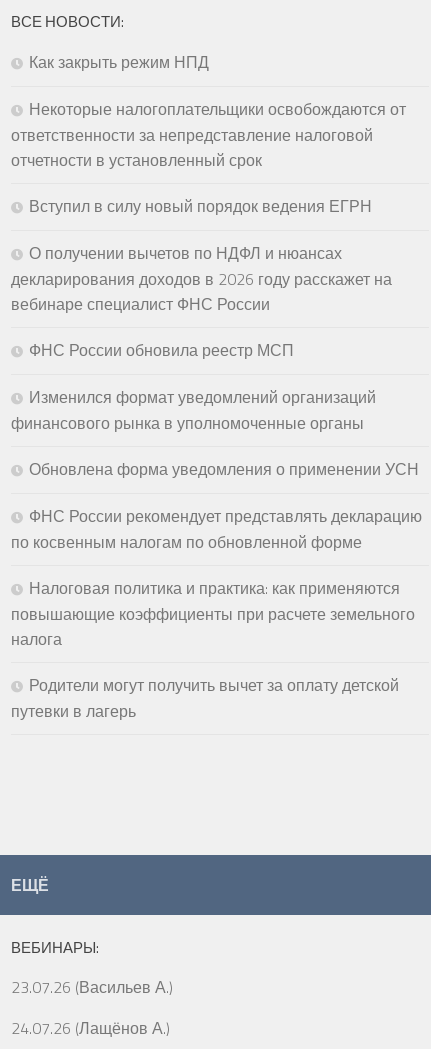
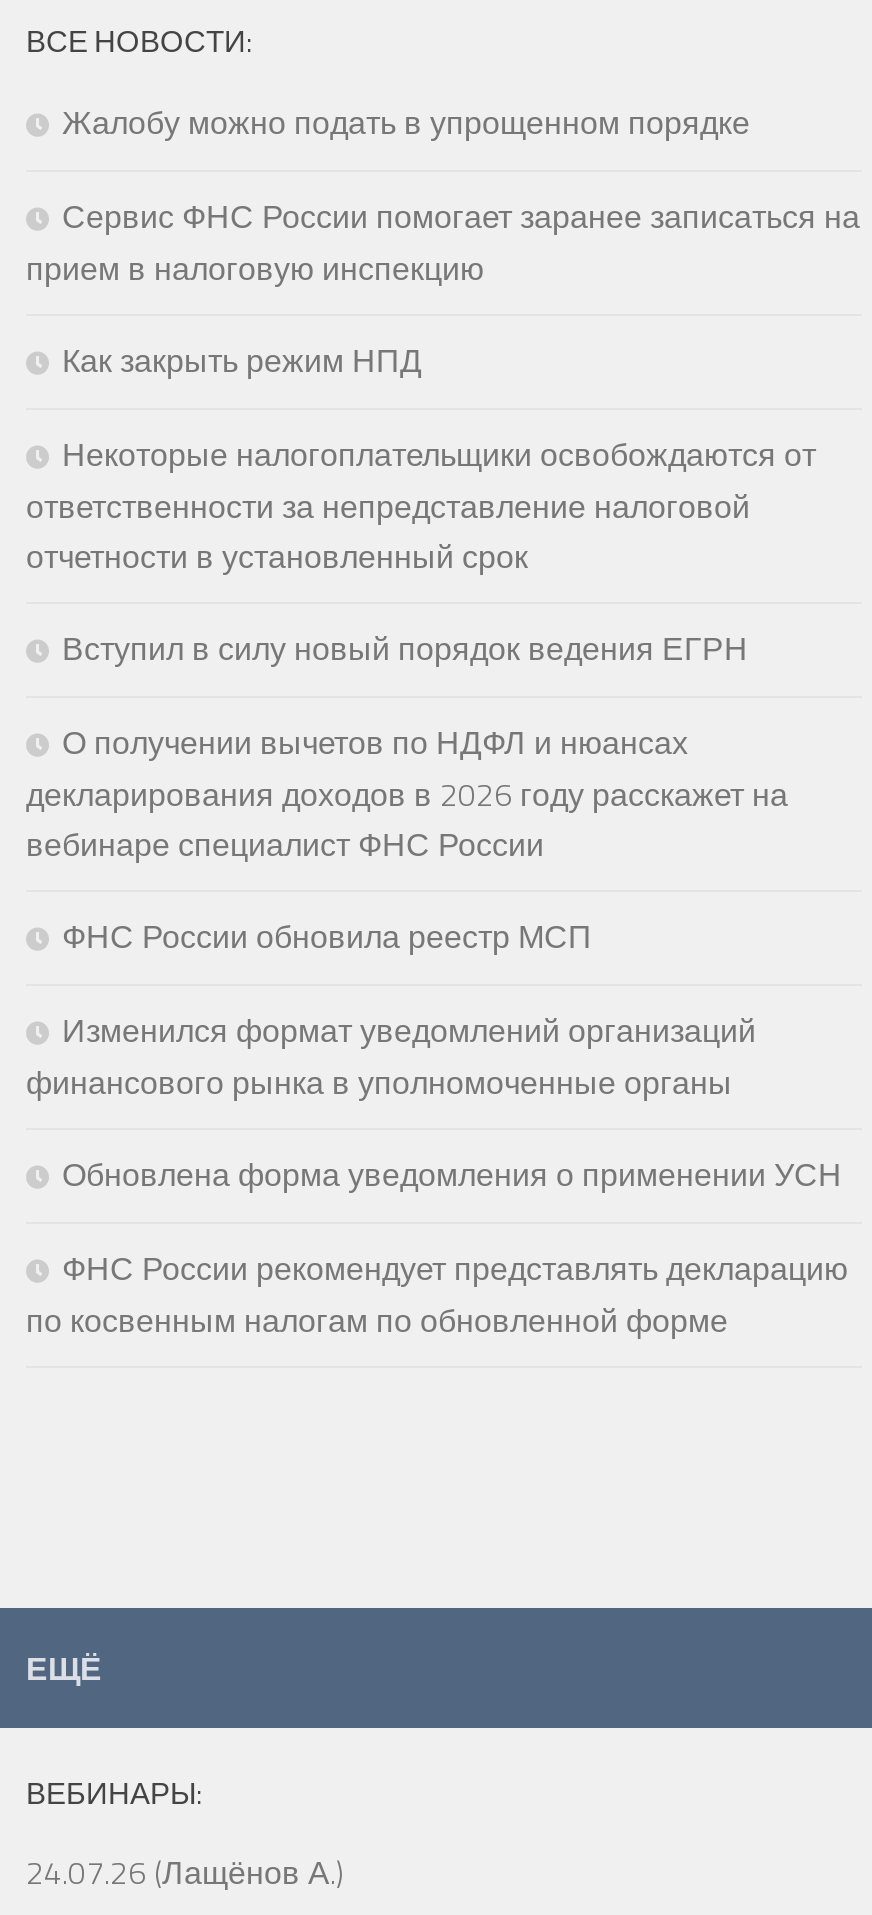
+ Жалобу можно подать в упрощенном порядке
+ Сервис ФНС России помогает заранее записаться на
+ прием в налоговую инспекцию

moved down: Как закрыть режим НПД | Некоторые налогоплательщики освобождаются от | ответственности за непредставление налоговой | ... | ФНС России рекомендует представлять декларацию | по косвенным налогам по обновленной форме

- Налоговая политика и практика: как применяются
- повышающие коэффициенты при расчете земельного
- налога
- Родители могут получить вычет за оплату детской
- путевки в лагерь

- 23.07.26 (Васильев А.)
